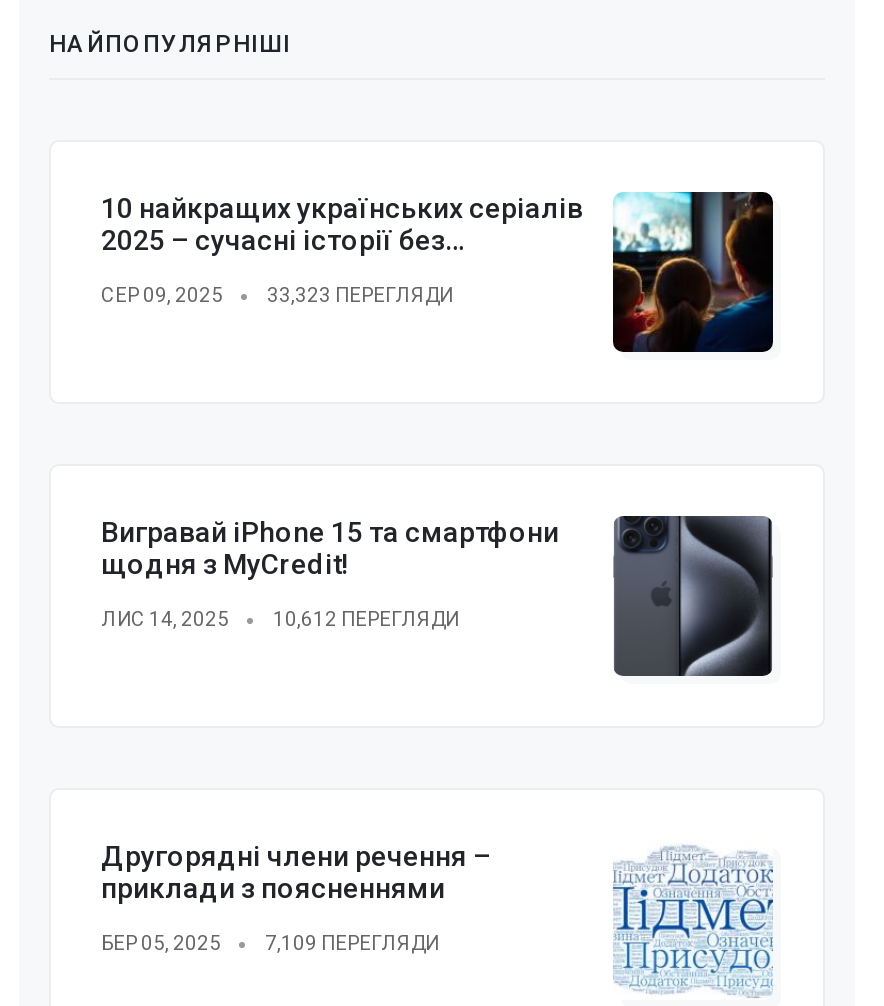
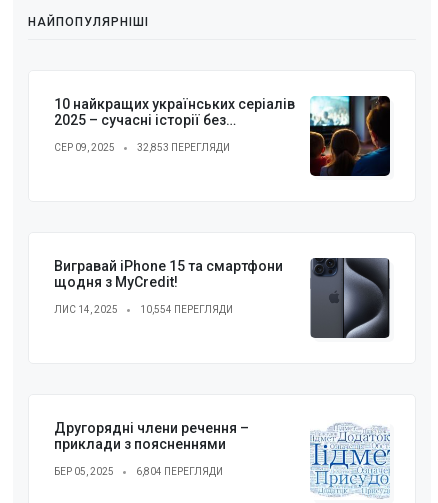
- СЕР 09, 2025 33,323 ПЕРЕГЛЯДИ
+ СЕР 09, 2025 32,853 ПЕРЕГЛЯДИ

- ЛИС 14, 2025 10,612 ПЕРЕГЛЯДИ
+ ЛИС 14, 2025 10,554 ПЕРЕГЛЯДИ

- БЕР 05, 2025 7,109 ПЕРЕГЛЯДИ
+ БЕР 05, 2025 6,804 ПЕРЕГЛЯДИ
